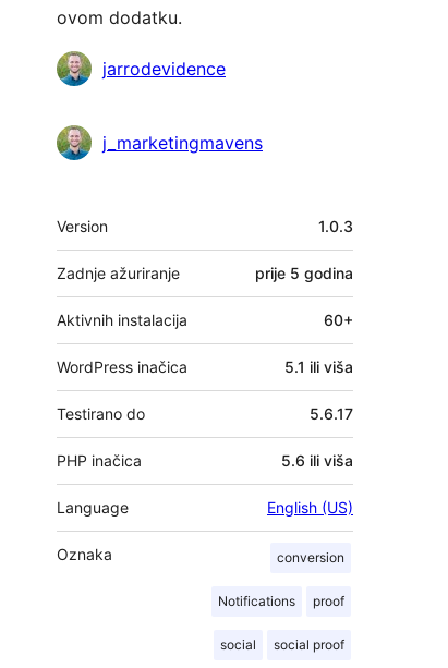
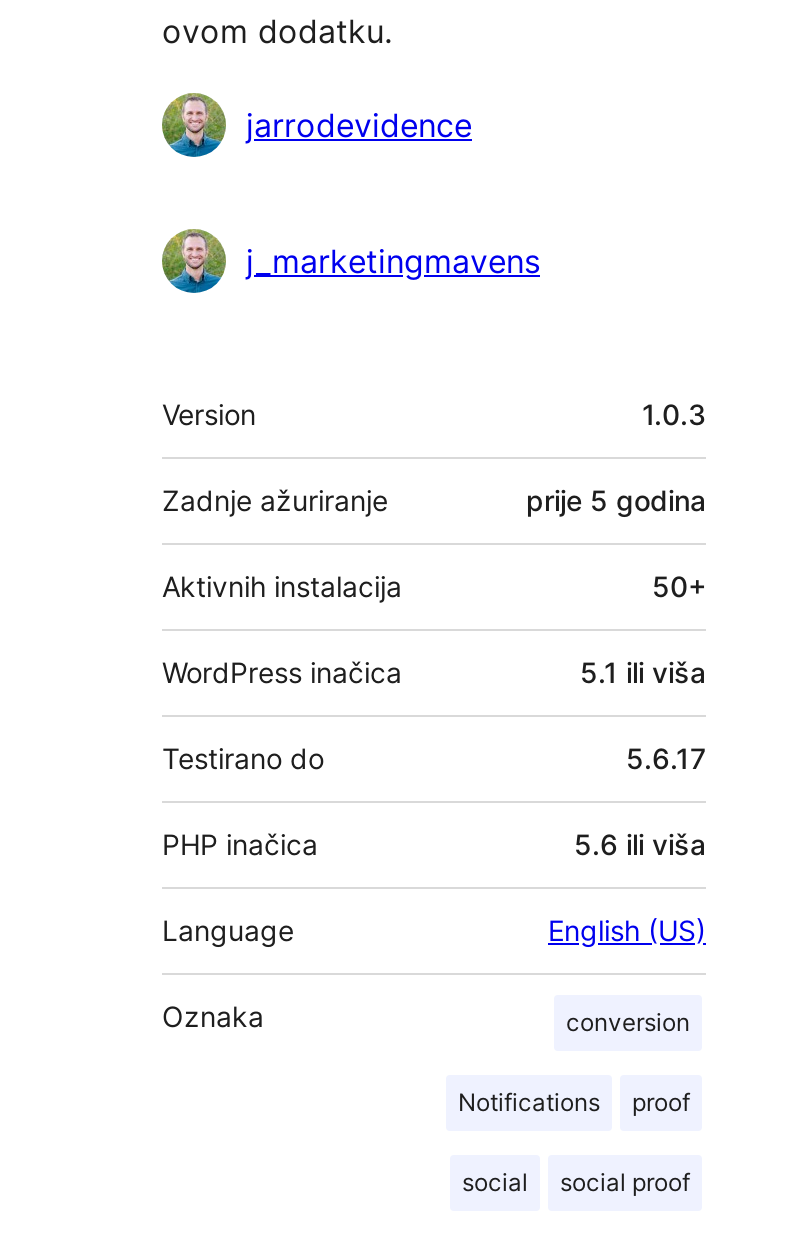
- 60+
+ 50+
